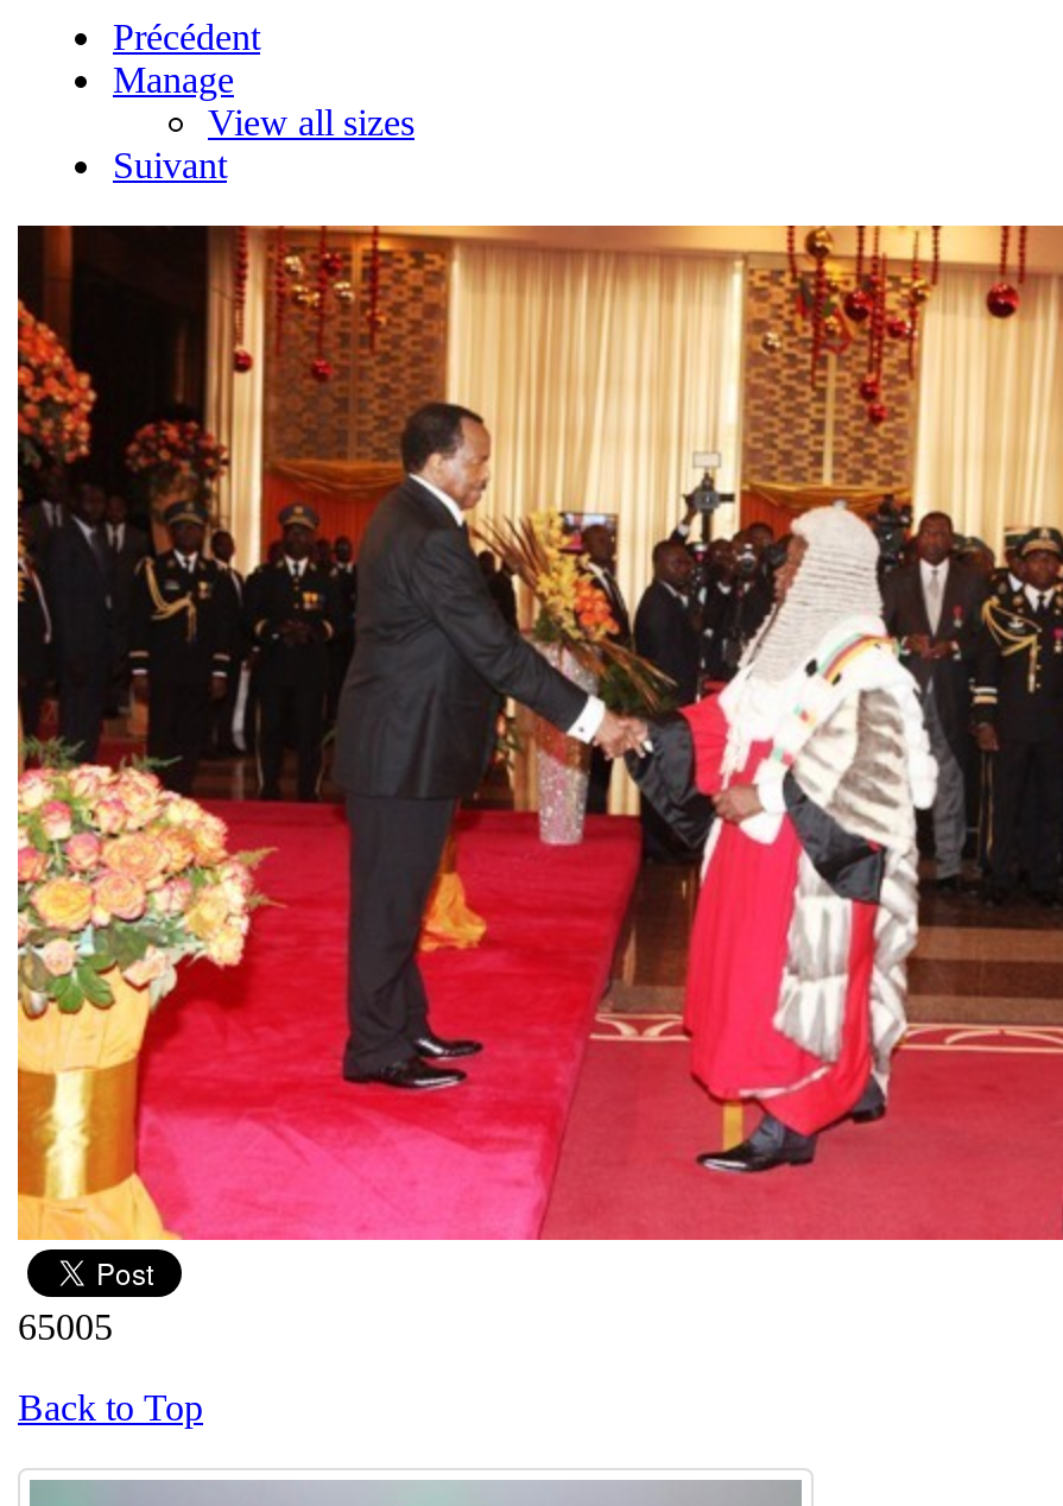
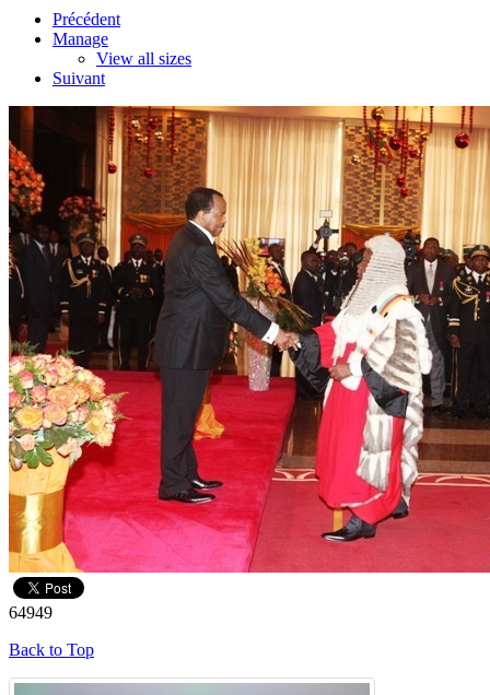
- 65005
+ 64949
